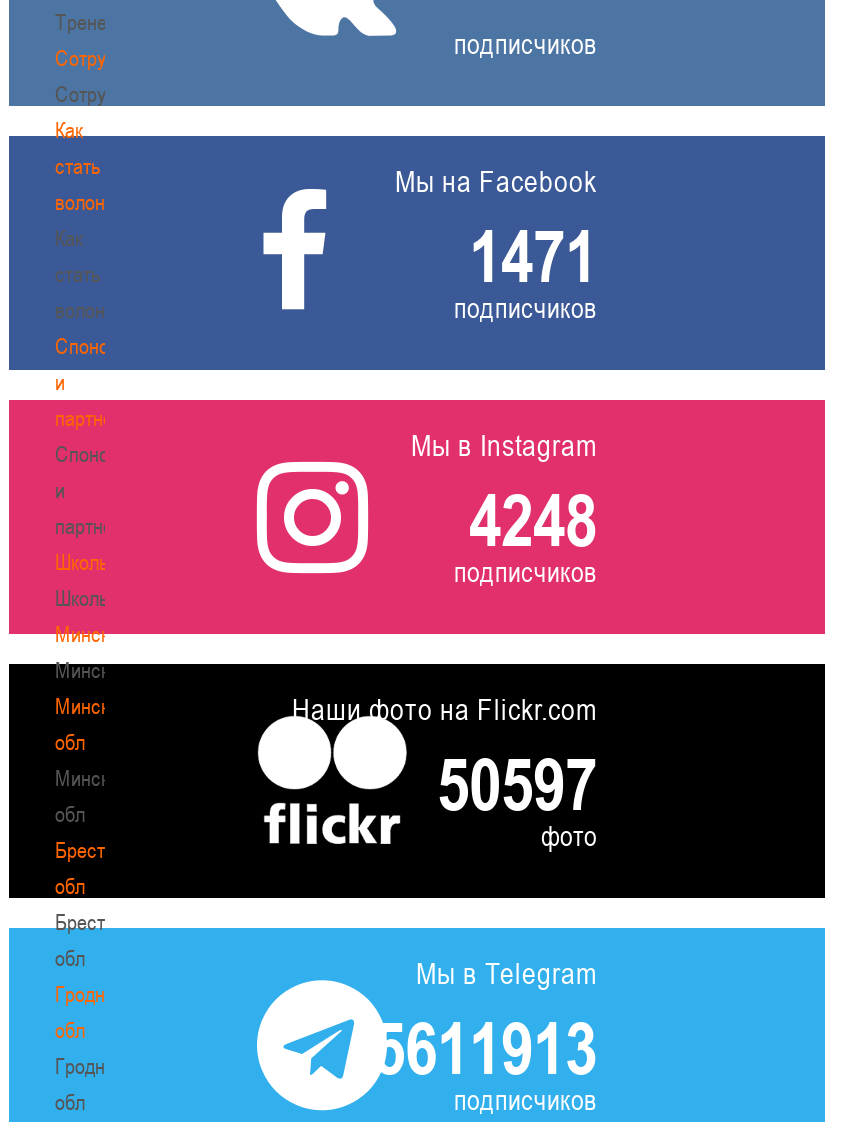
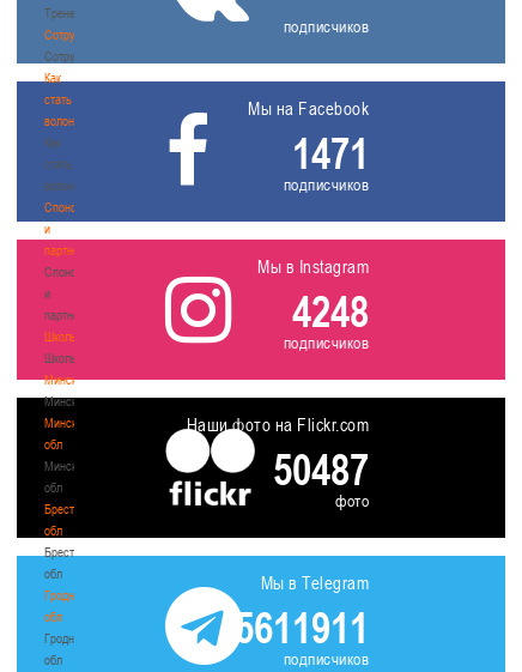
- 50597
+ 50487

- 5611913
+ 5611911
